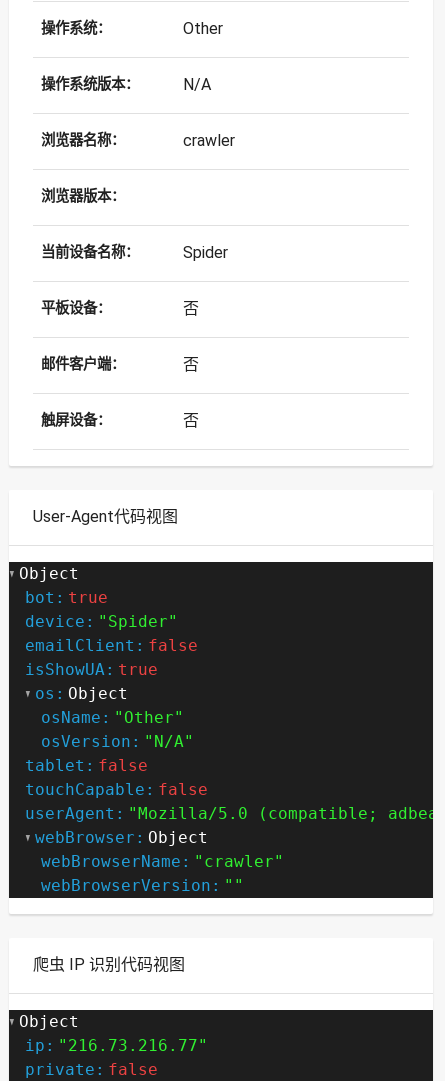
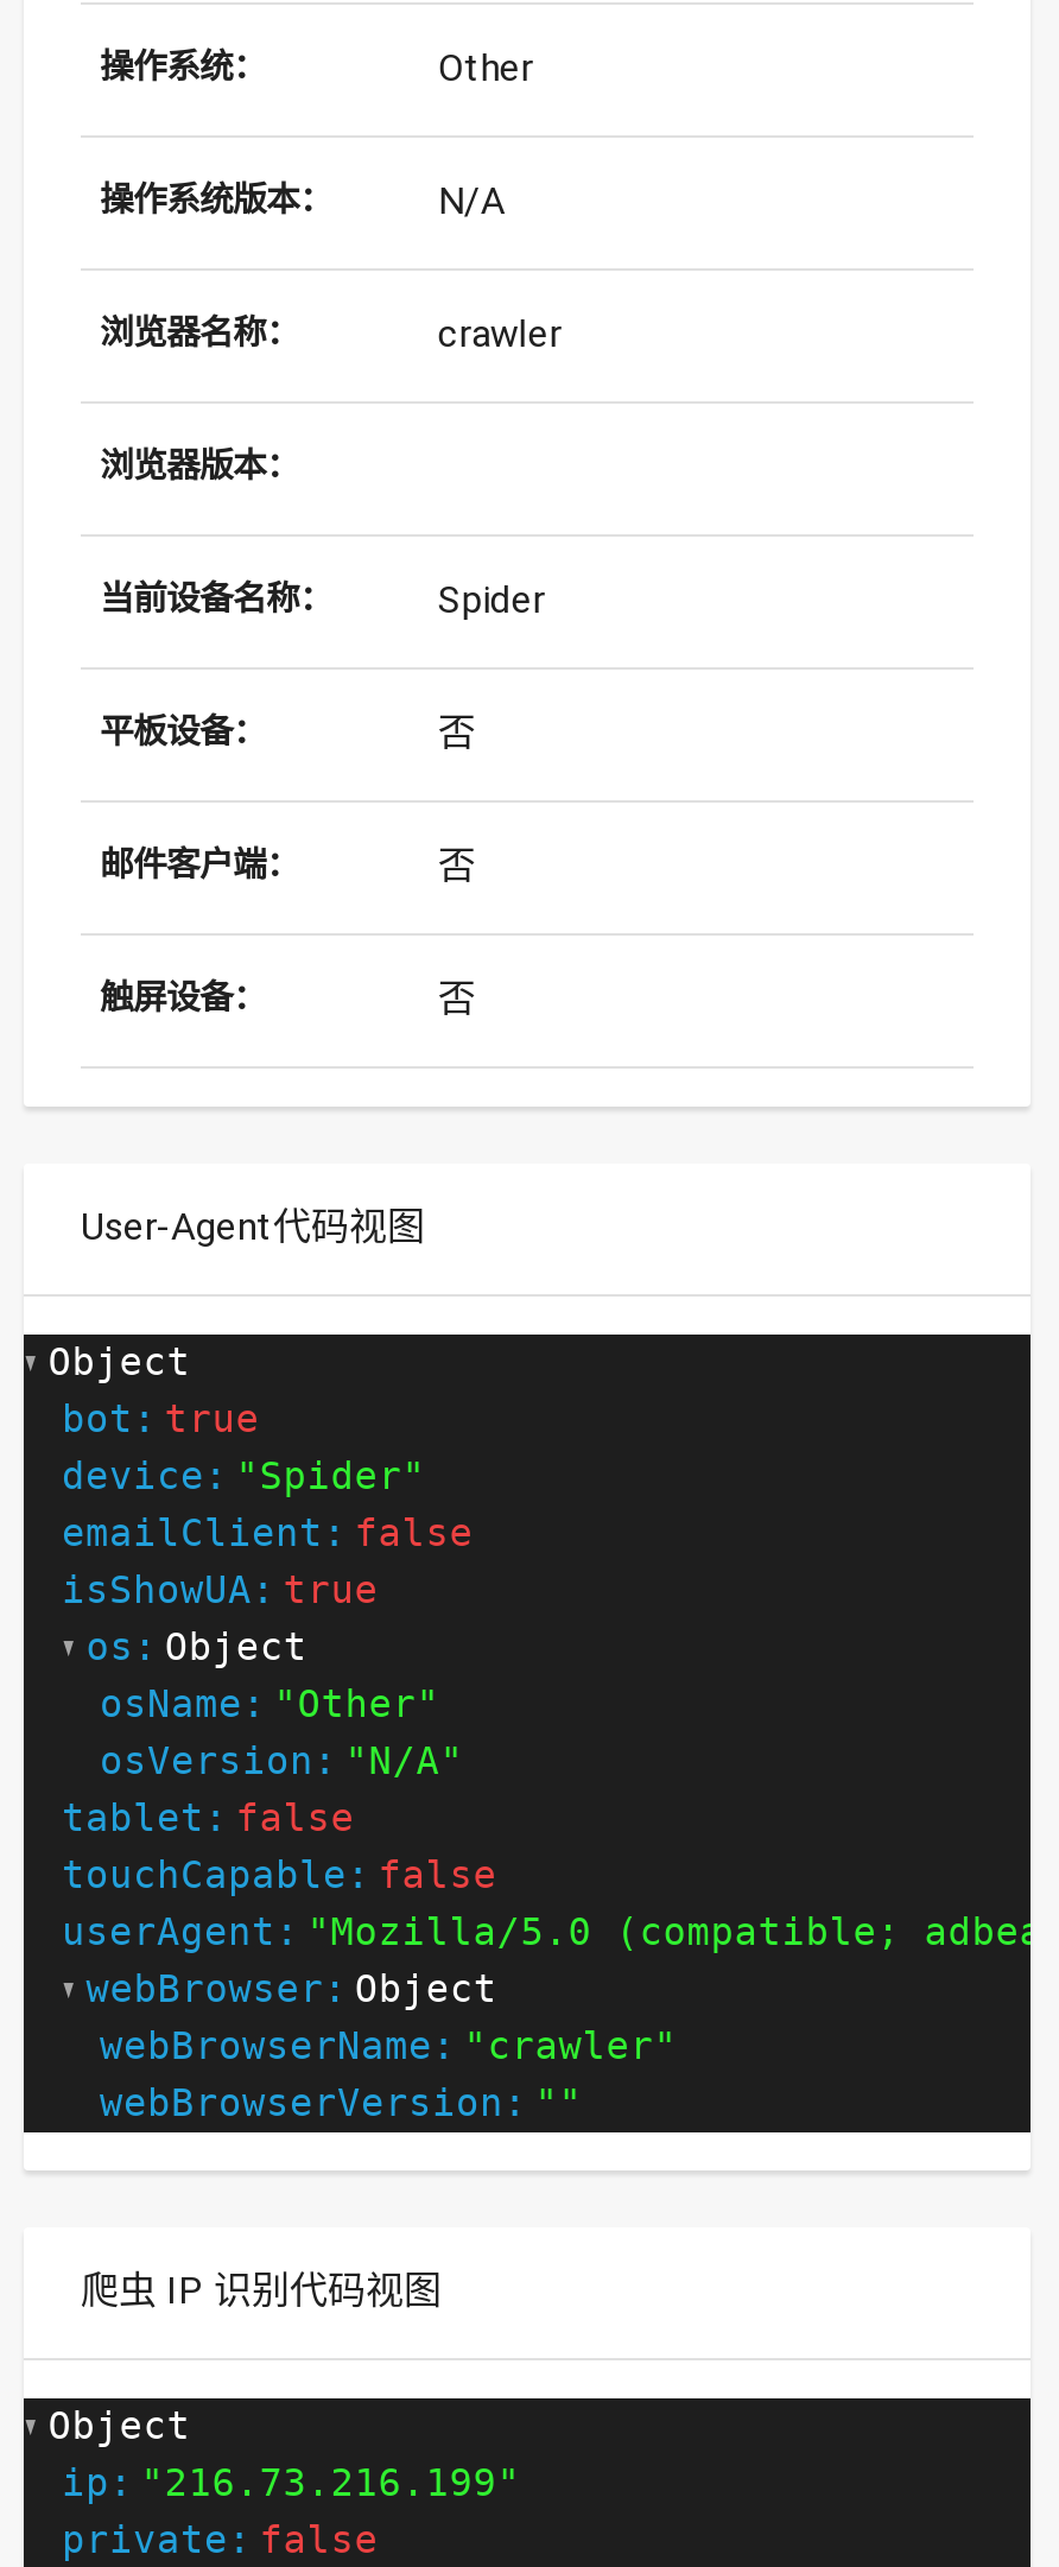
- ip: "216.73.216.77"
+ ip: "216.73.216.199"
